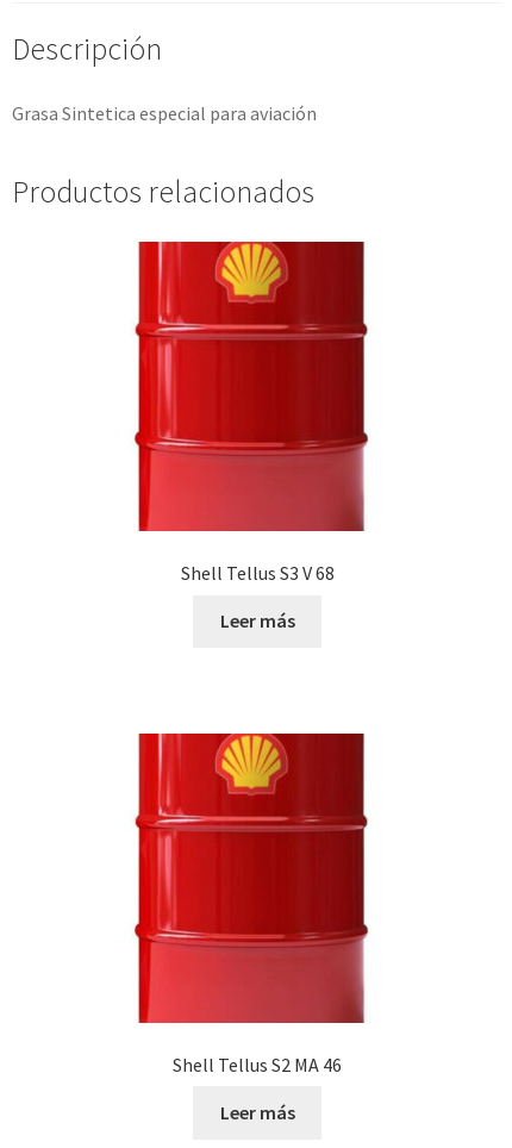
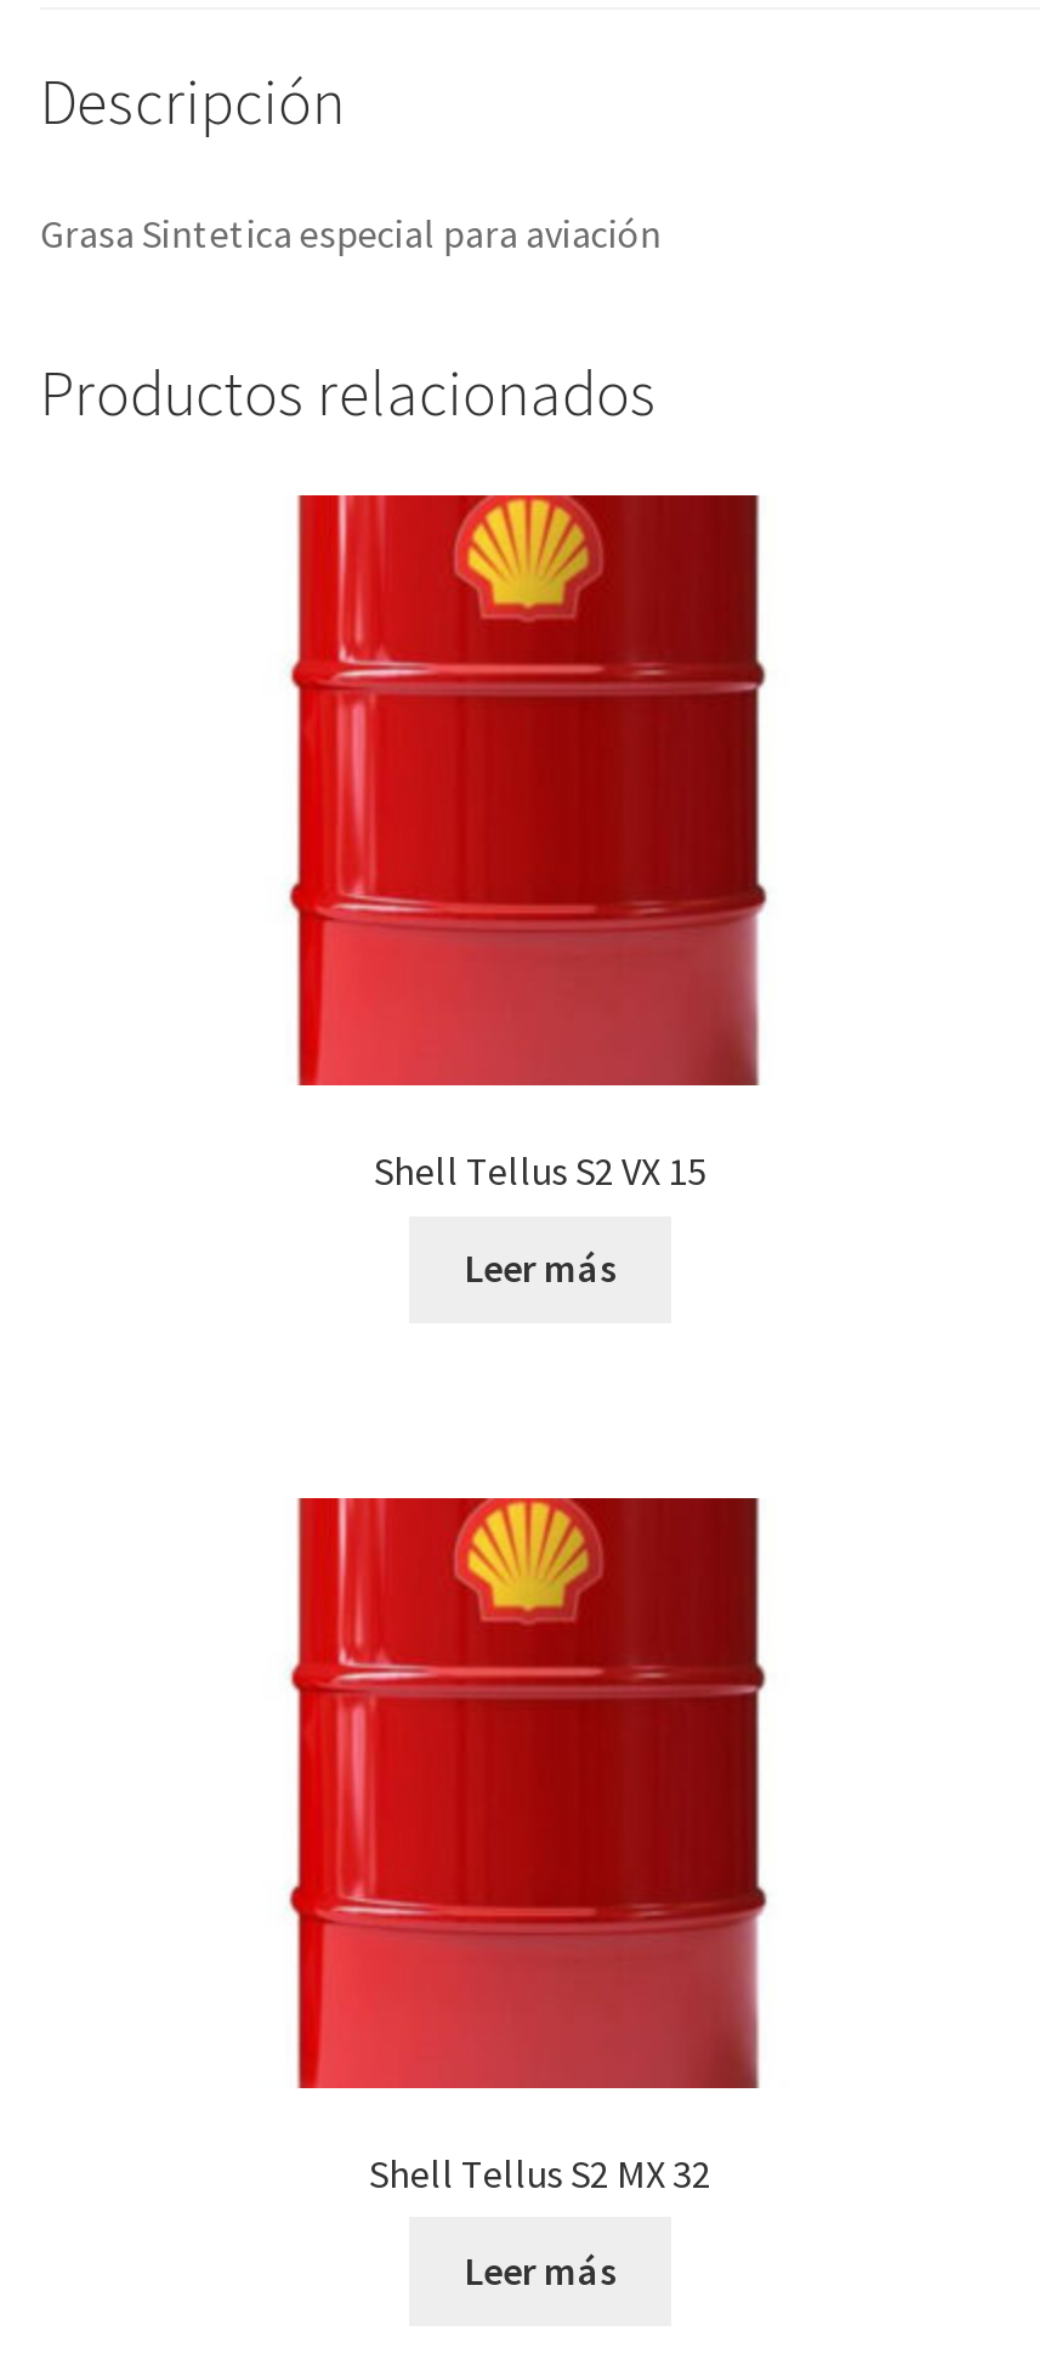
- Shell Tellus S3 V 68
+ Shell Tellus S2 VX 15

- Shell Tellus S2 MA 46
+ Shell Tellus S2 MX 32
